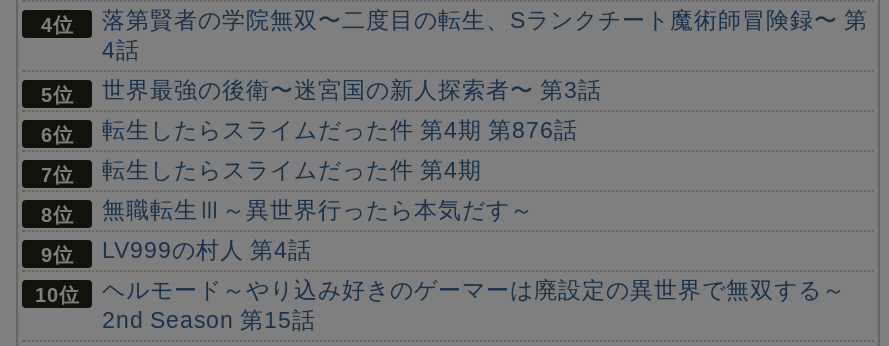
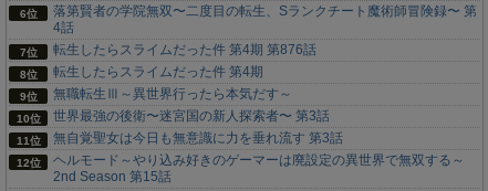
moved down: 世界最強の後衛〜迷宮国の新人探索者〜 第3話

moved up: 転生したらスライムだった件 第4期 第876話 | 転生したらスライムだった件 第4期 | 無職転生Ⅲ～異世界行ったら本気だす～

- LV999の村人 第4話
+ 無自覚聖女は今日も無意識に力を垂れ流す 第3話
